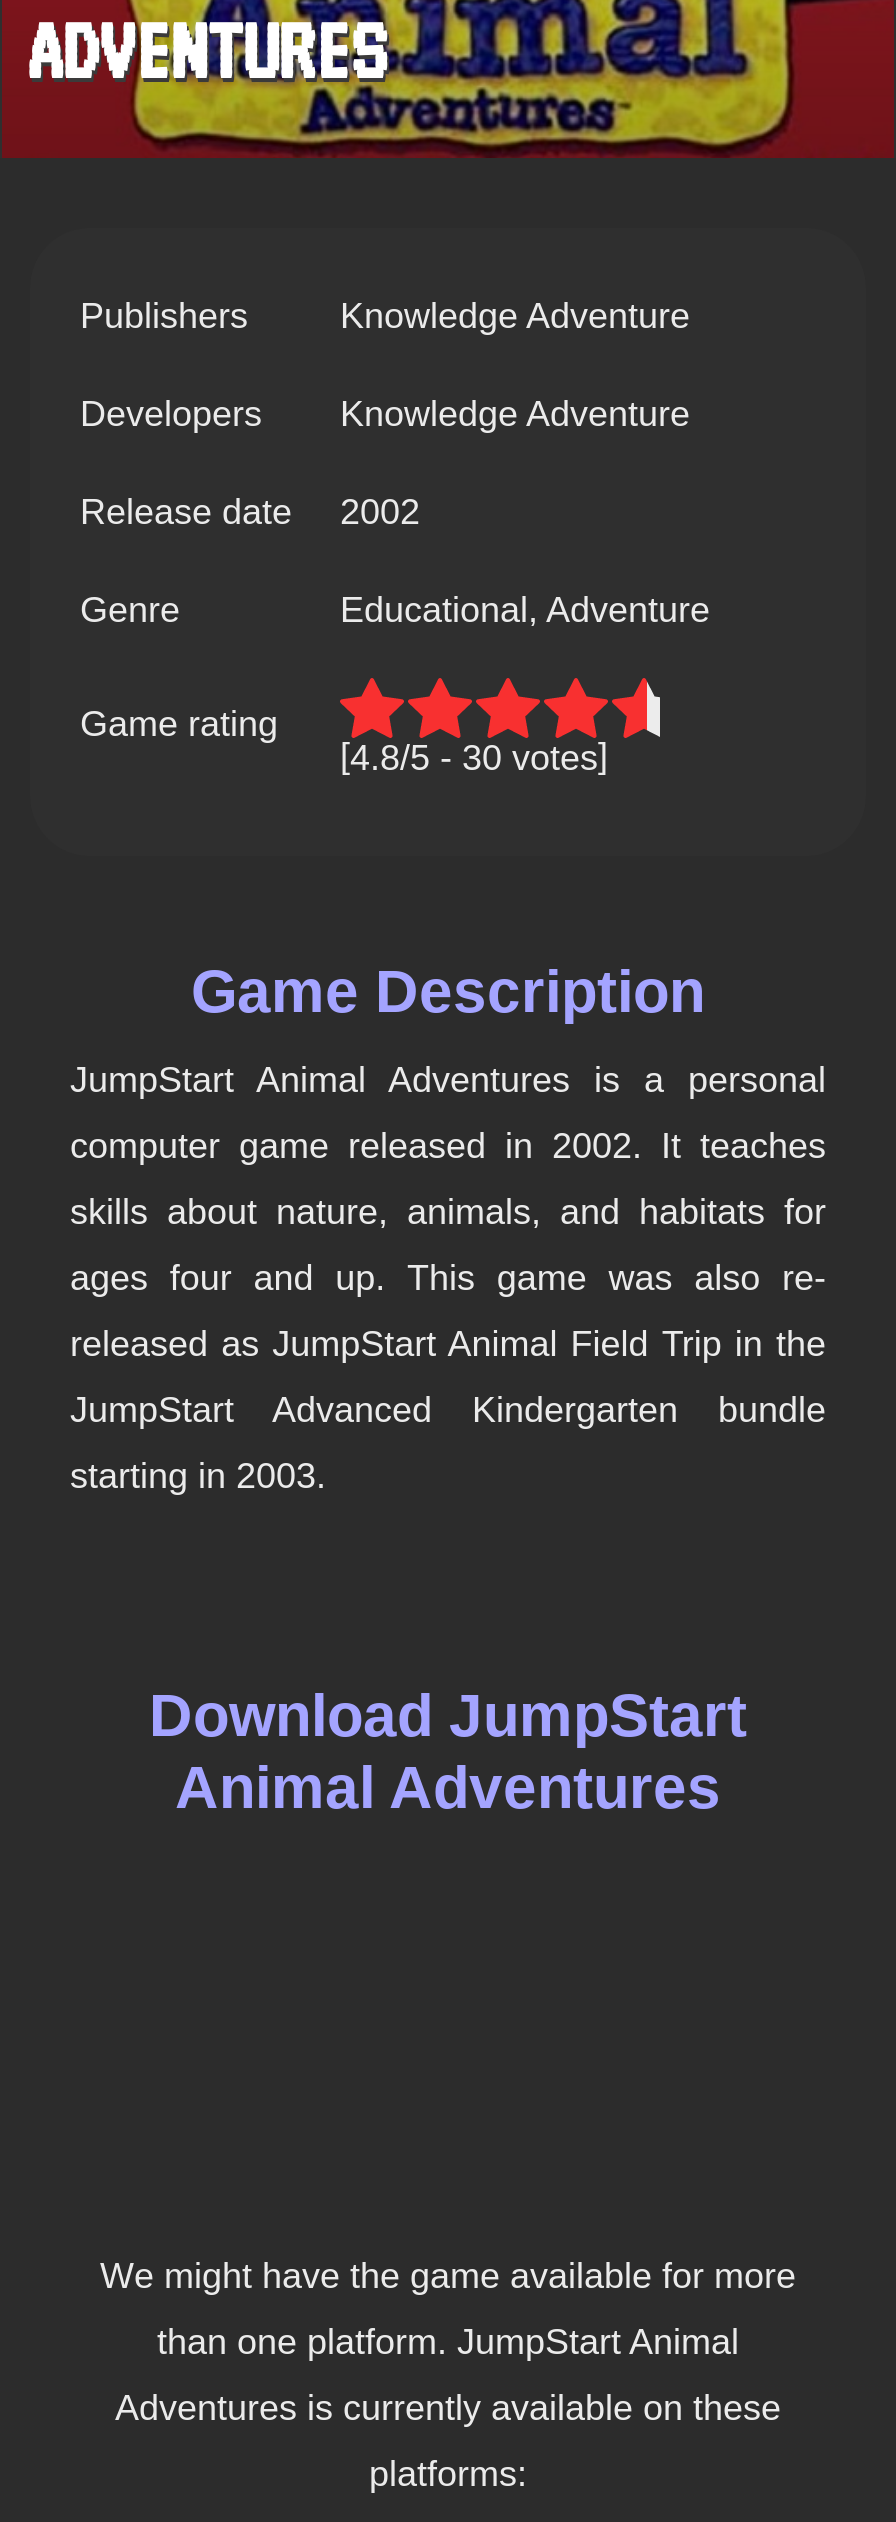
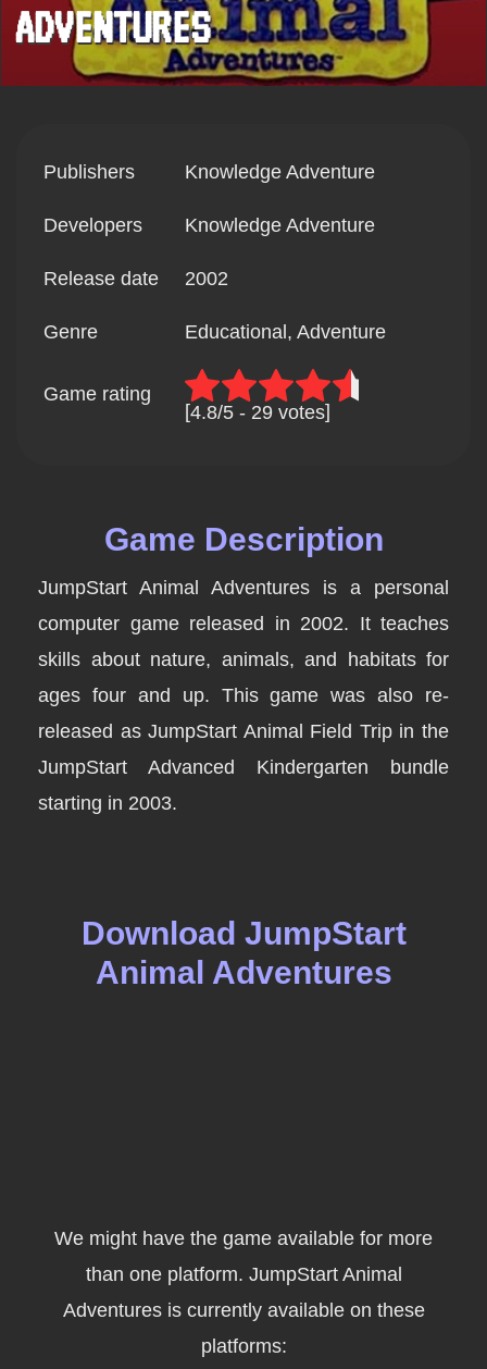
- 4.8/5 - 30 votes
+ 4.8/5 - 29 votes
